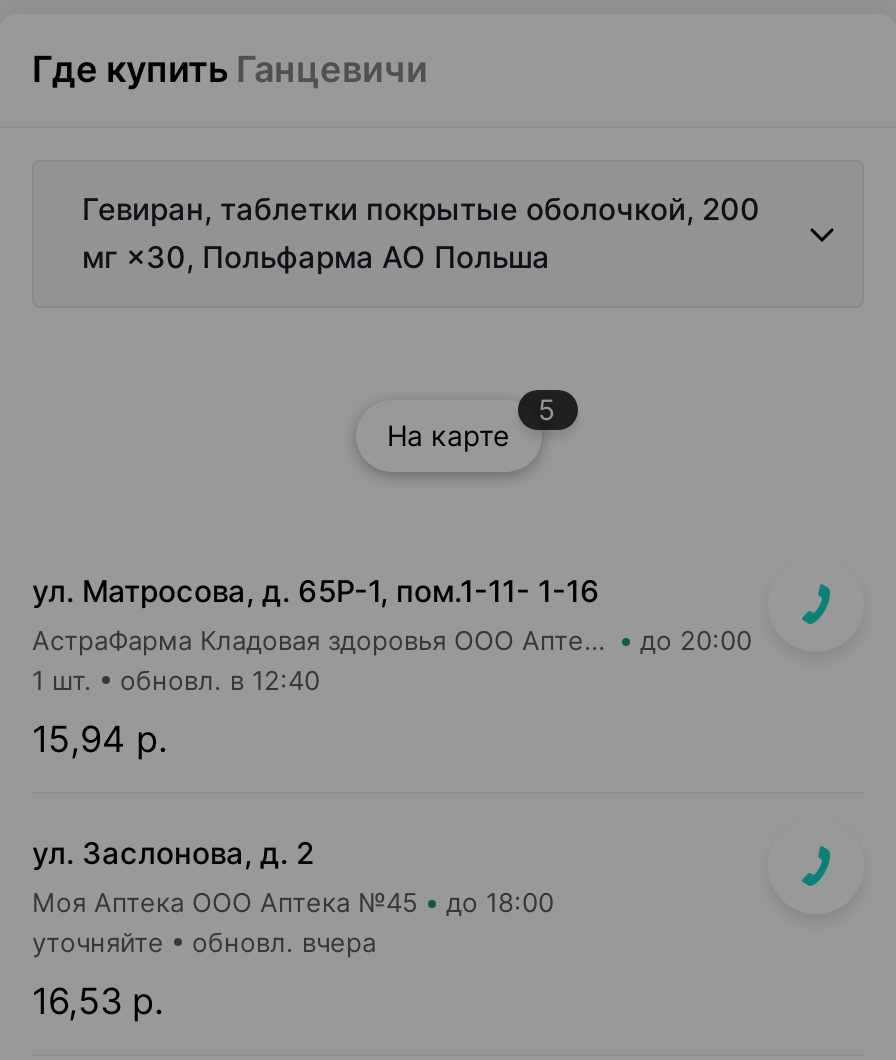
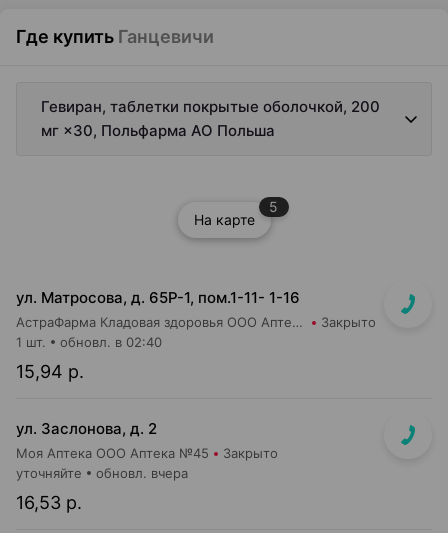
- до 20:00
+ Закрыто

- 1 шт. обновл. в 12:40
+ 1 шт. обновл. в 02:40

- до 18:00
+ Закрыто
